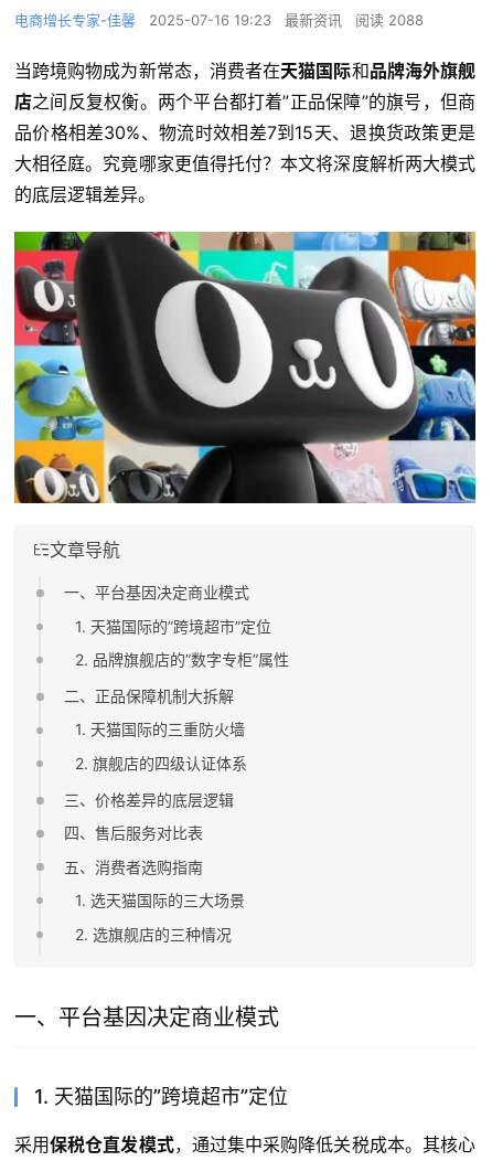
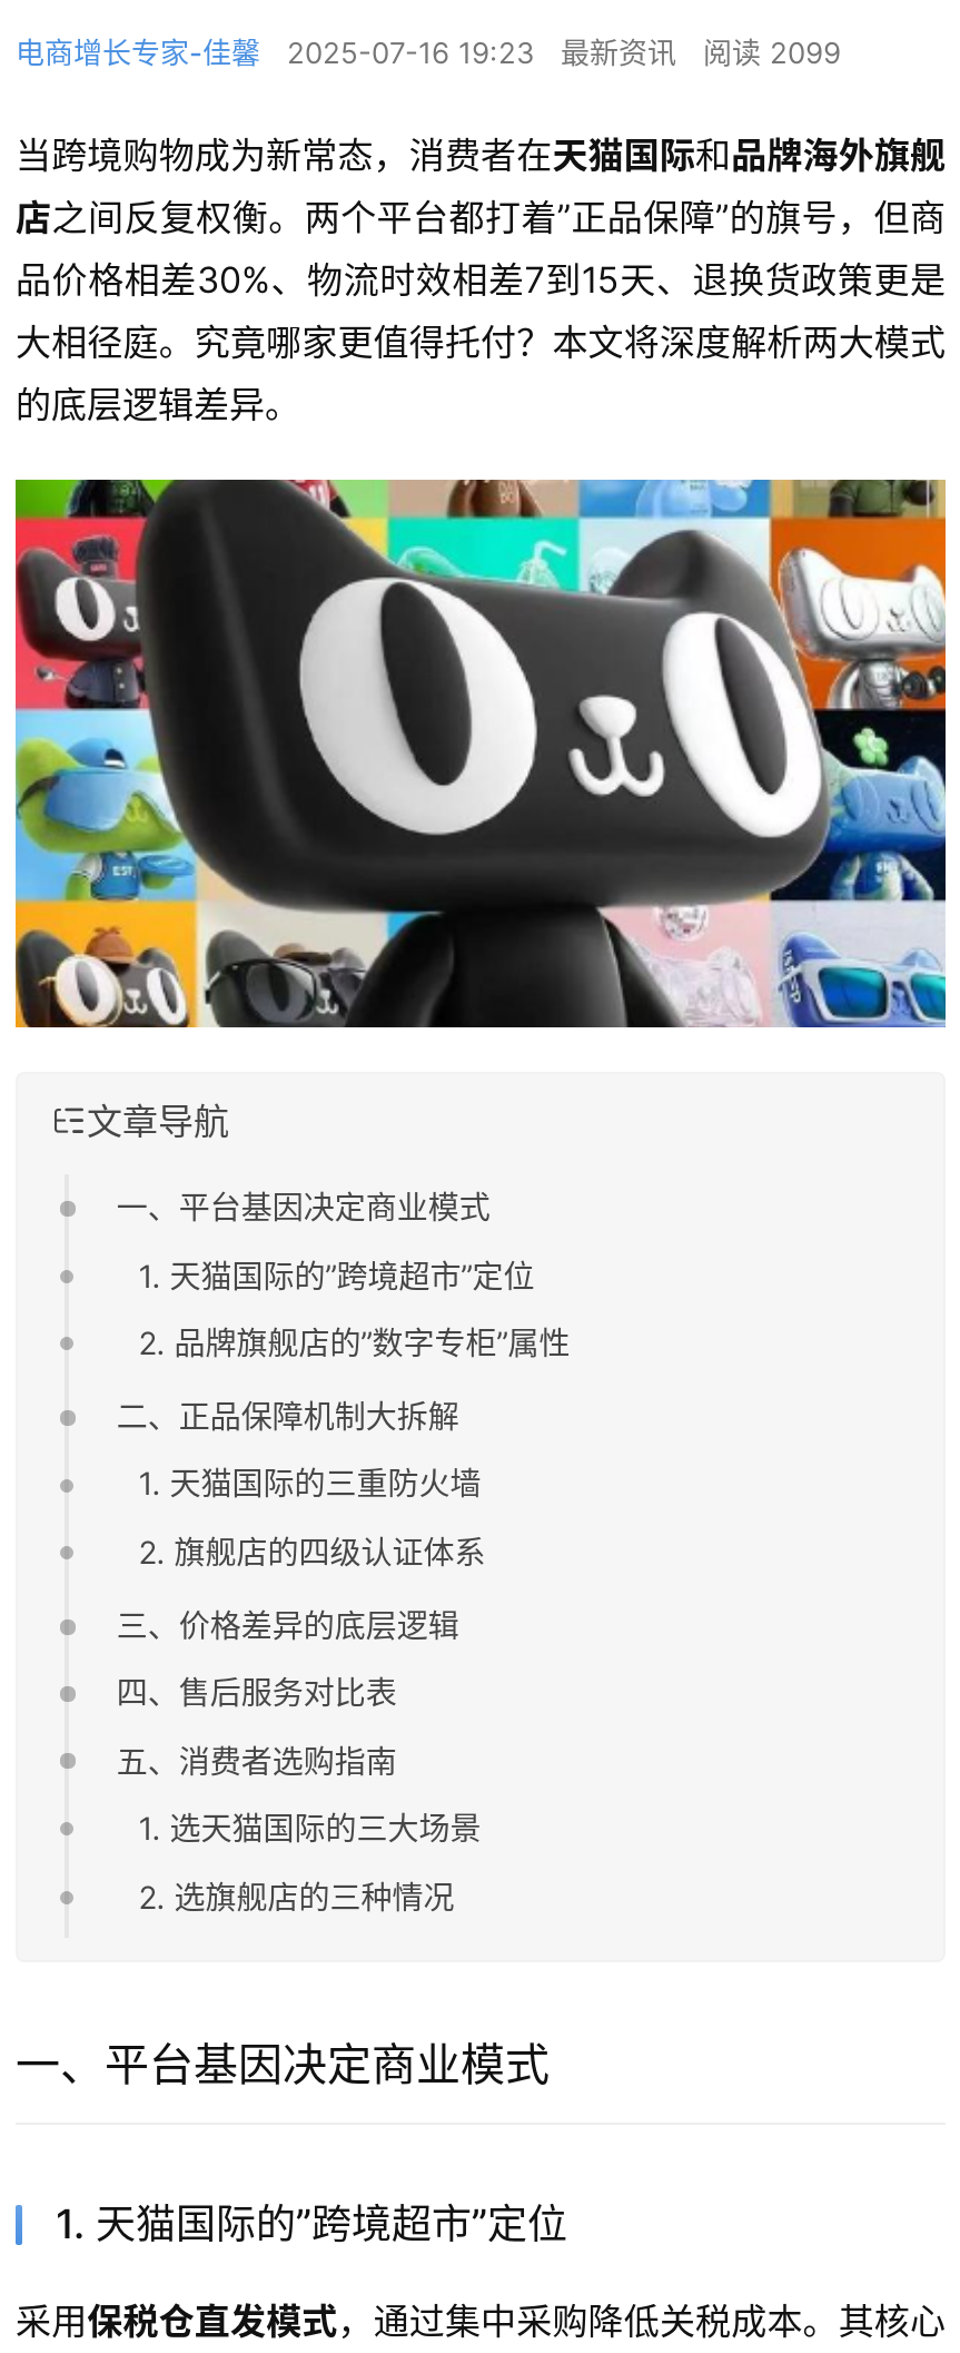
- 电商增长专家-佳馨 2025-07-16 19:23 最新资讯 阅读 2088
+ 电商增长专家-佳馨 2025-07-16 19:23 最新资讯 阅读 2099
